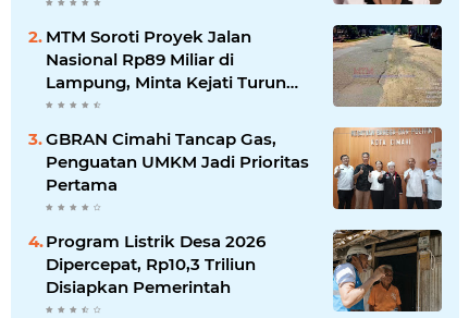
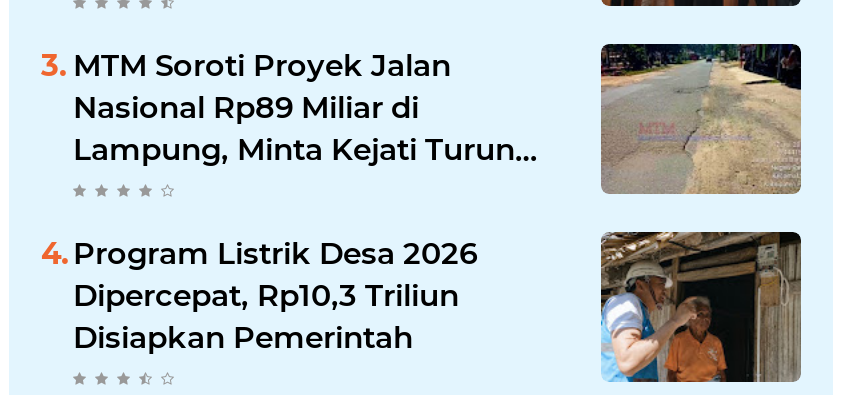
- [image]
- GBRAN Cimahi Tancap Gas,
- Penguatan UMKM Jadi Prioritas
- Pertama
